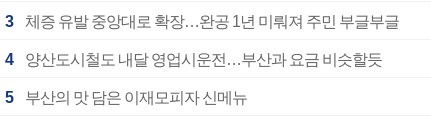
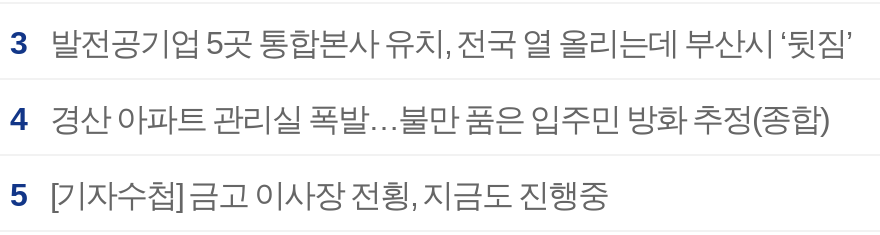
- 체증 유발 중앙대로 확장…완공 1년 미뤄져 주민 부글부글
+ 발전공기업 5곳 통합본사 유치, 전국 열 올리는데 부산시 ‘뒷짐’

- 양산도시철도 내달 영업시운전…부산과 요금 비슷할듯
+ 경산 아파트 관리실 폭발…불만 품은 입주민 방화 추정(종합)

- 부산의 맛 담은 이재모피자 신메뉴
+ [기자수첩] 금고 이사장 전횡, 지금도 진행중
